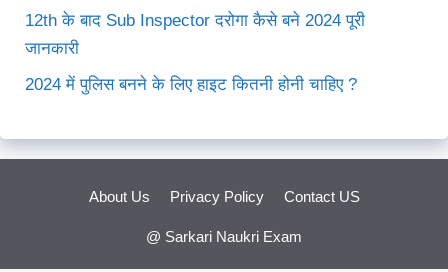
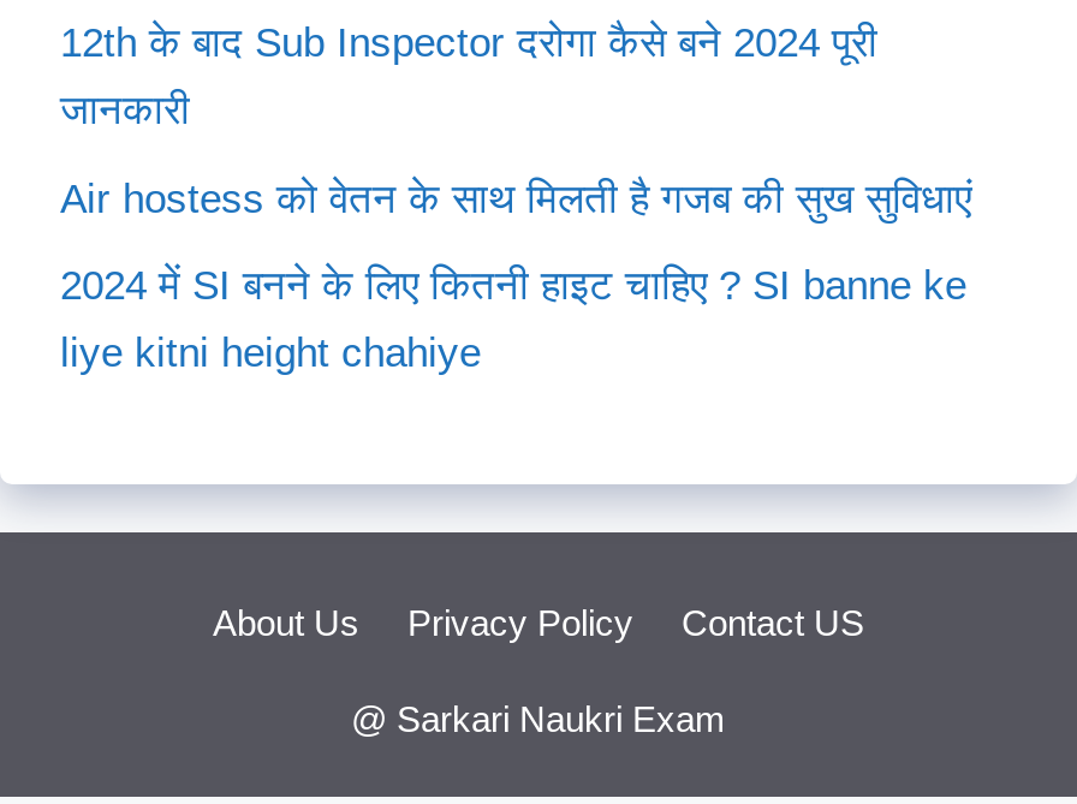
- 2024 में पुलिस बनने के लिए हाइट कितनी होनी चाहिए ?
+ Air hostess को वेतन के साथ मिलती है गजब की सुख सुविधाएं
+ 2024 में SI बनने के लिए कितनी हाइट चाहिए ? SI banne ke
+ liye kitni height chahiye
